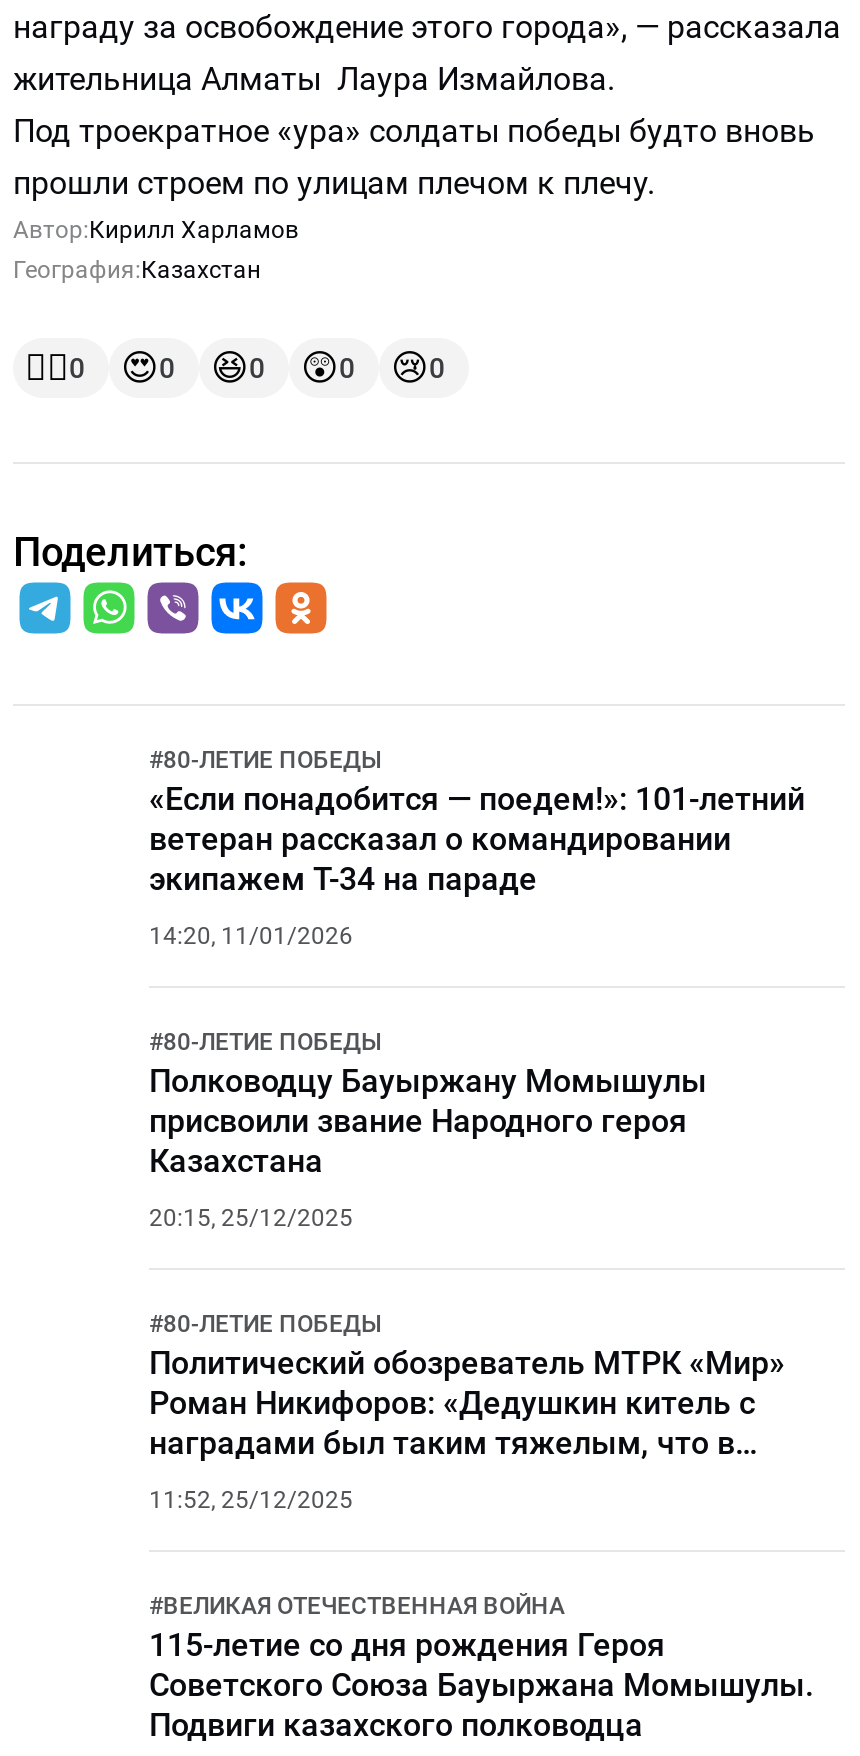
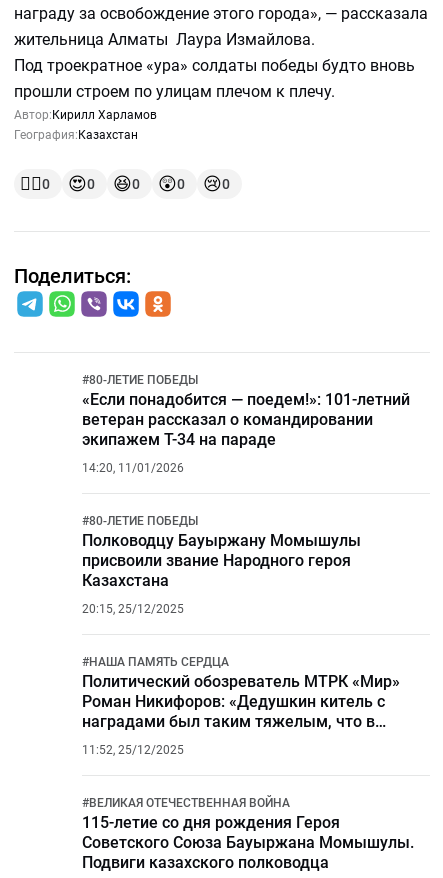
- #80-ЛЕТИЕ ПОБЕДЫ
+ #НАША ПАМЯТЬ СЕРДЦА
